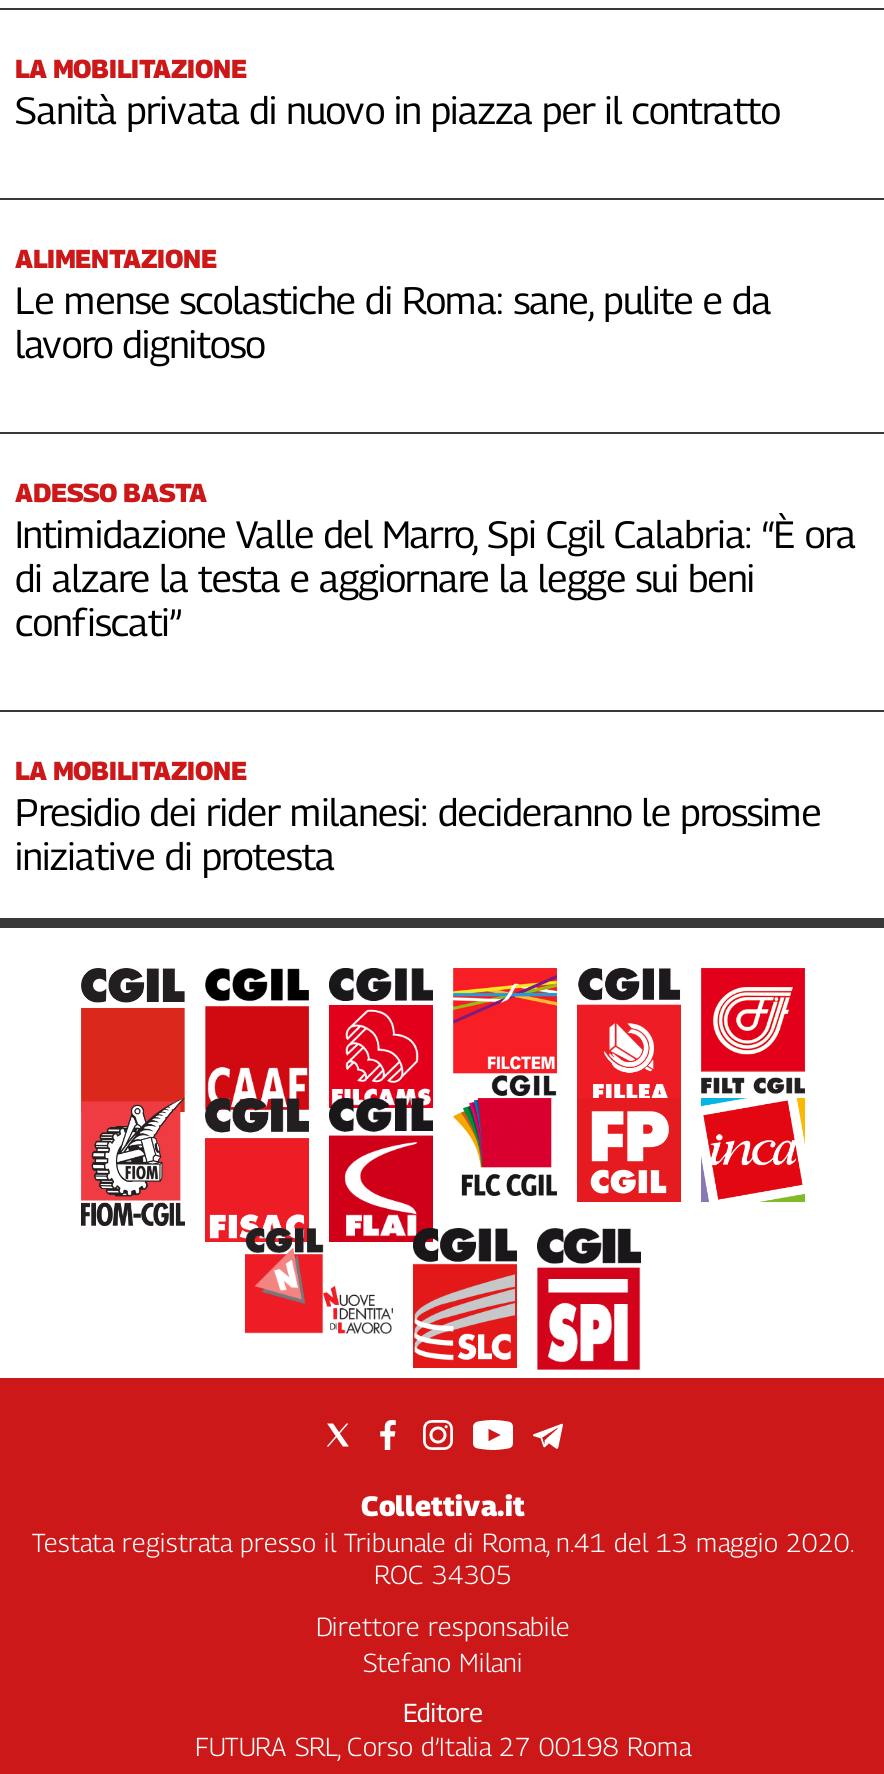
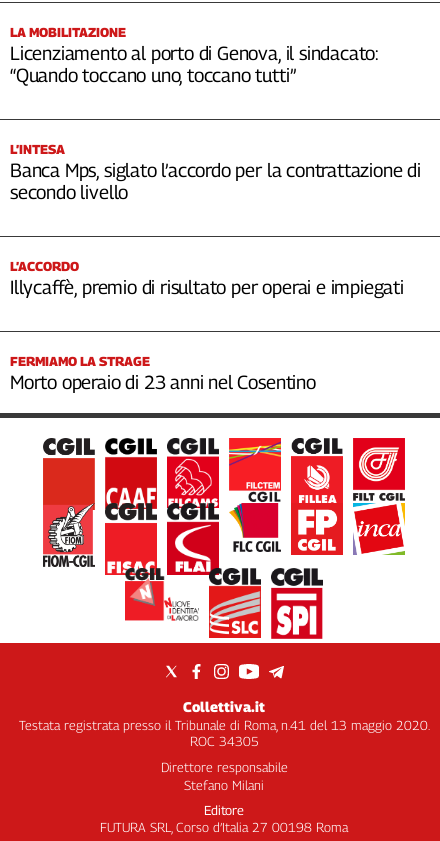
- Sanità privata di nuovo in piazza per il contratto
+ Licenziamento al porto di Genova, il sindacato:
+ “Quando toccano uno, toccano tutti”

- ALIMENTAZIONE
- Le mense scolastiche di Roma: sane, pulite e da
- lavoro dignitoso
+ L’INTESA
+ Banca Mps, siglato l’accordo per la contrattazione di
+ secondo livello

- ADESSO BASTA
- Intimidazione Valle del Marro, Spi Cgil Calabria: “È ora
- di alzare la testa e aggiornare la legge sui beni
- confiscati”
+ L’ACCORDO
+ Illycaffè, premio di risultato per operai e impiegati

- LA MOBILITAZIONE
- Presidio dei rider milanesi: decideranno le prossime
- iniziative di protesta
+ FERMIAMO LA STRAGE
+ Morto operaio di 23 anni nel Cosentino
